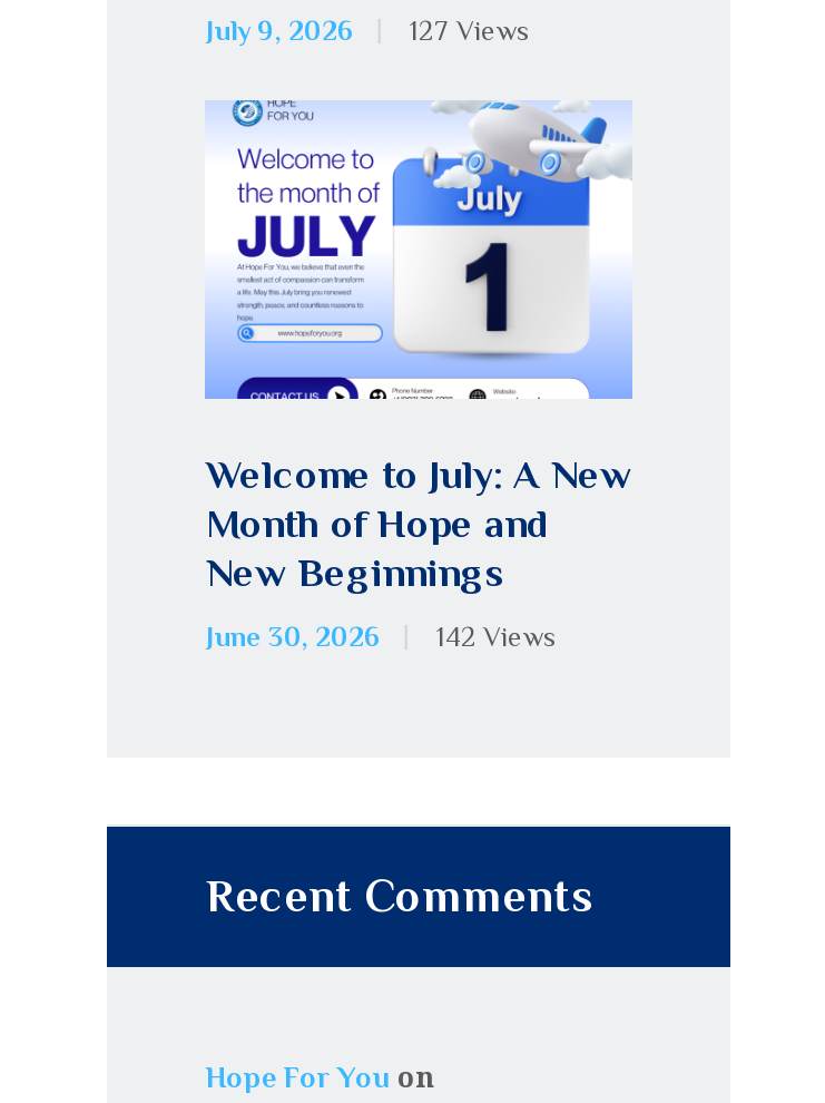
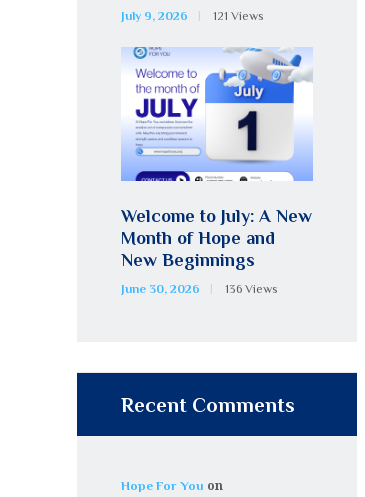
- July 9, 2026 127 Views
+ July 9, 2026 121 Views

- June 30, 2026 142 Views
+ June 30, 2026 136 Views
